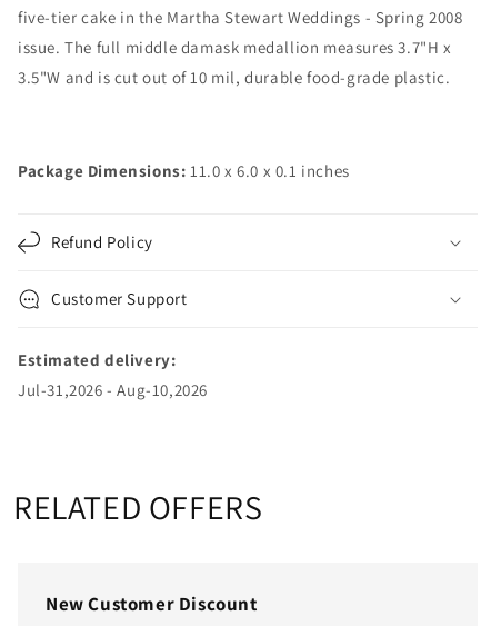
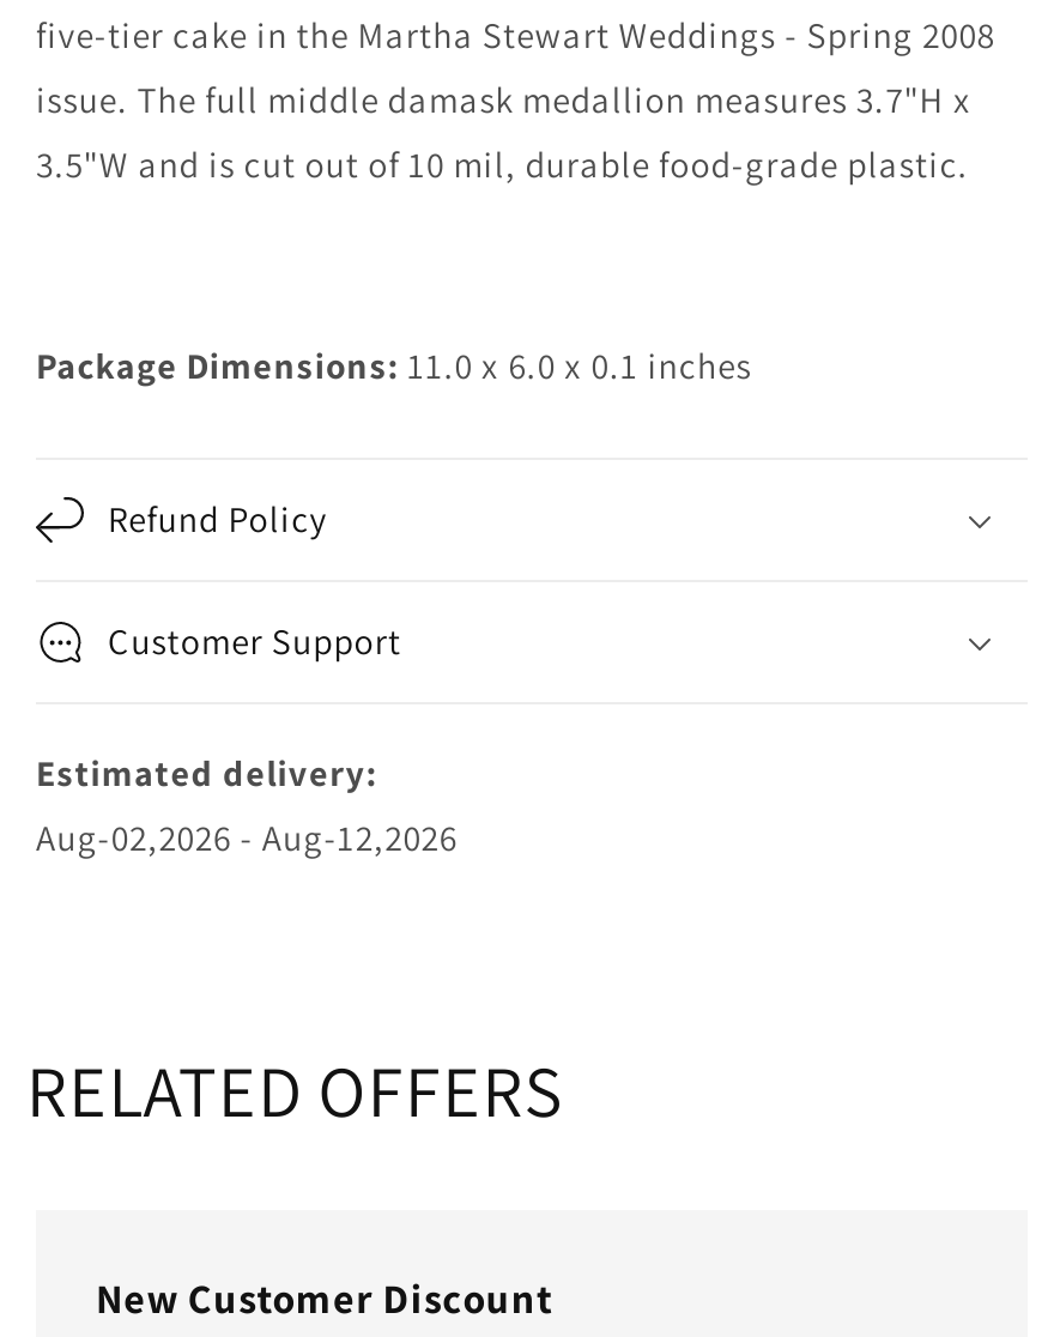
- Jul-31,2026 - Aug-10,2026
+ Aug-02,2026 - Aug-12,2026
